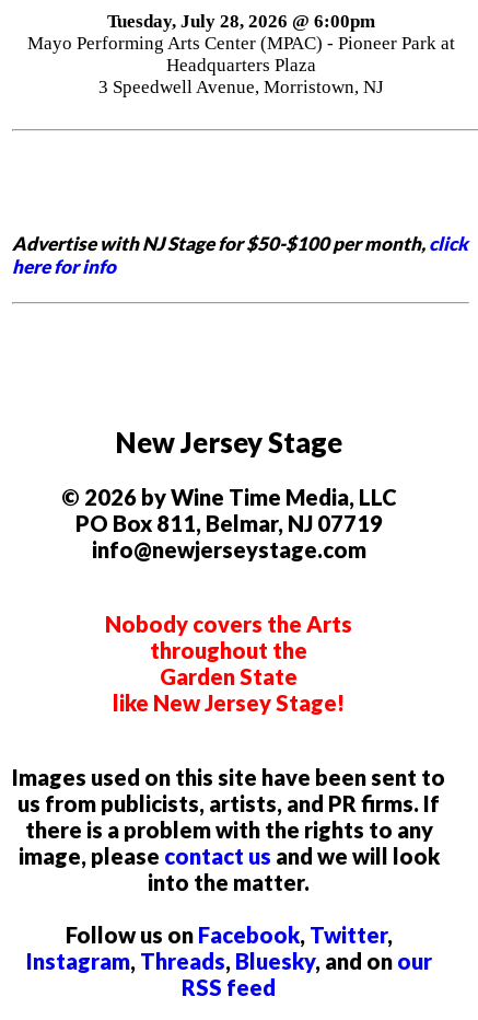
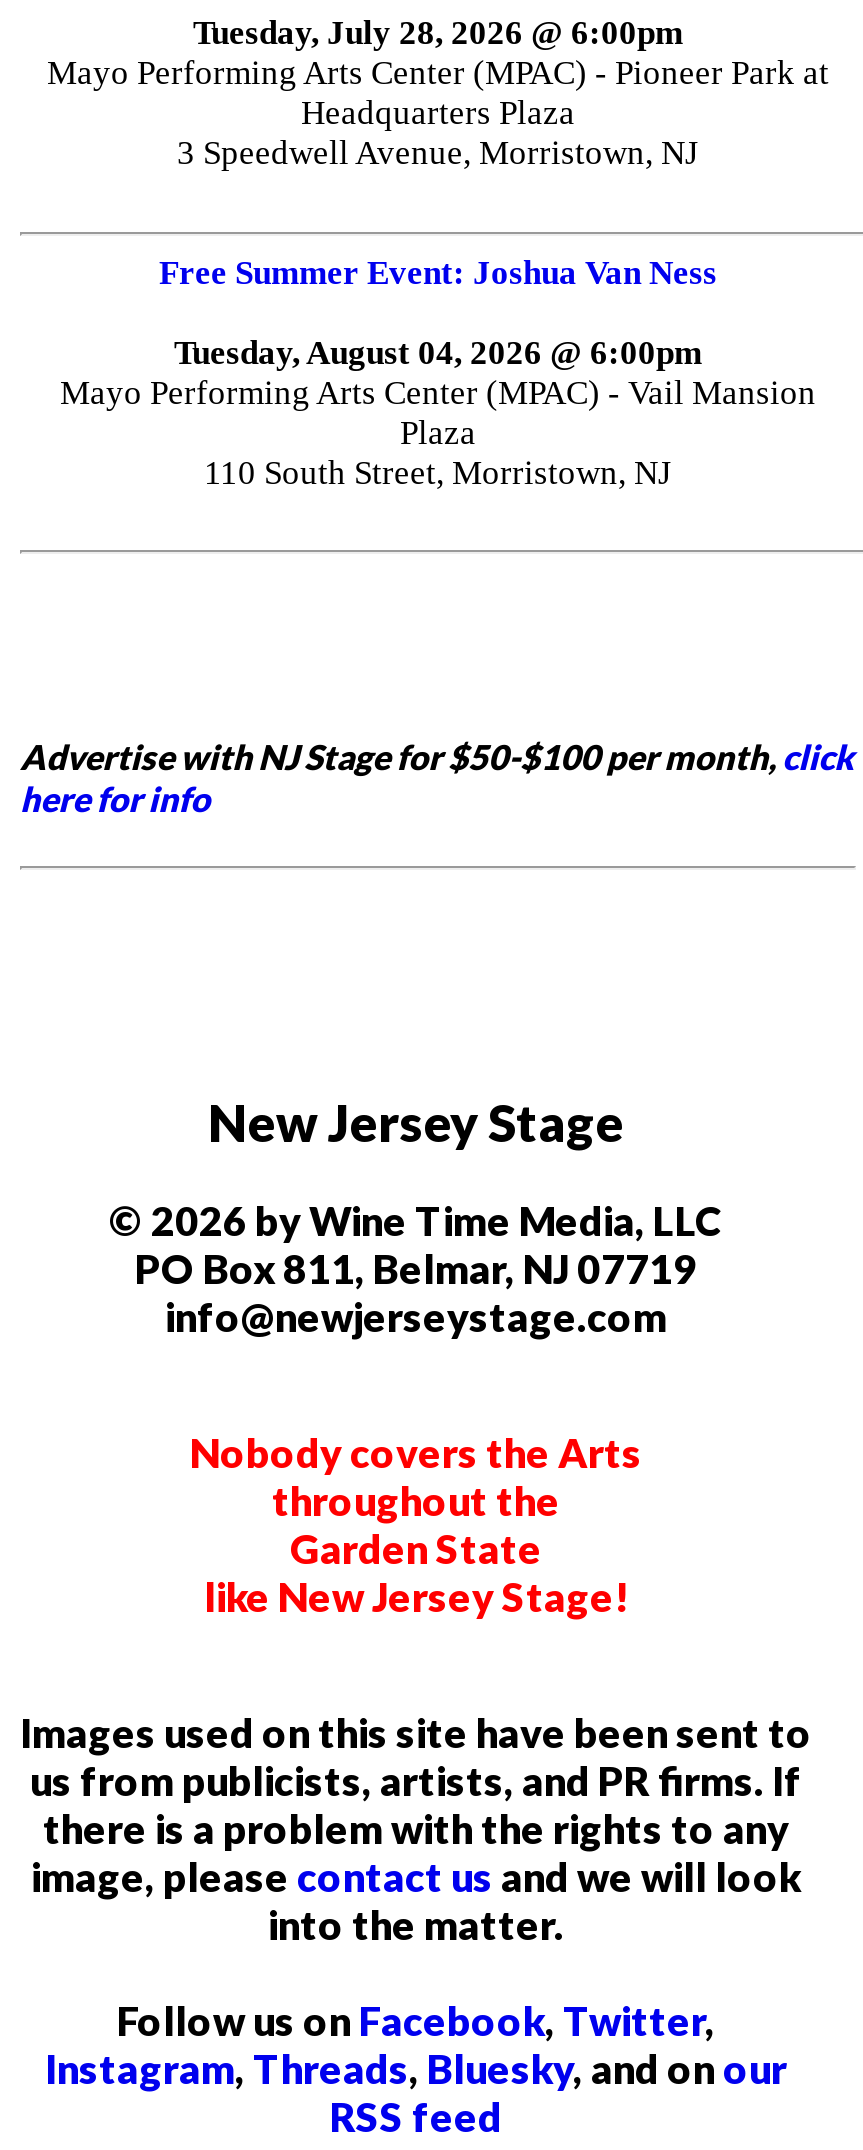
+ Free Summer Event: Joshua Van Ness
+ Tuesday, August 04, 2026 @ 6:00pm
+ Mayo Performing Arts Center (MPAC) - Vail Mansion
+ Plaza
+ 110 South Street, Morristown, NJ
